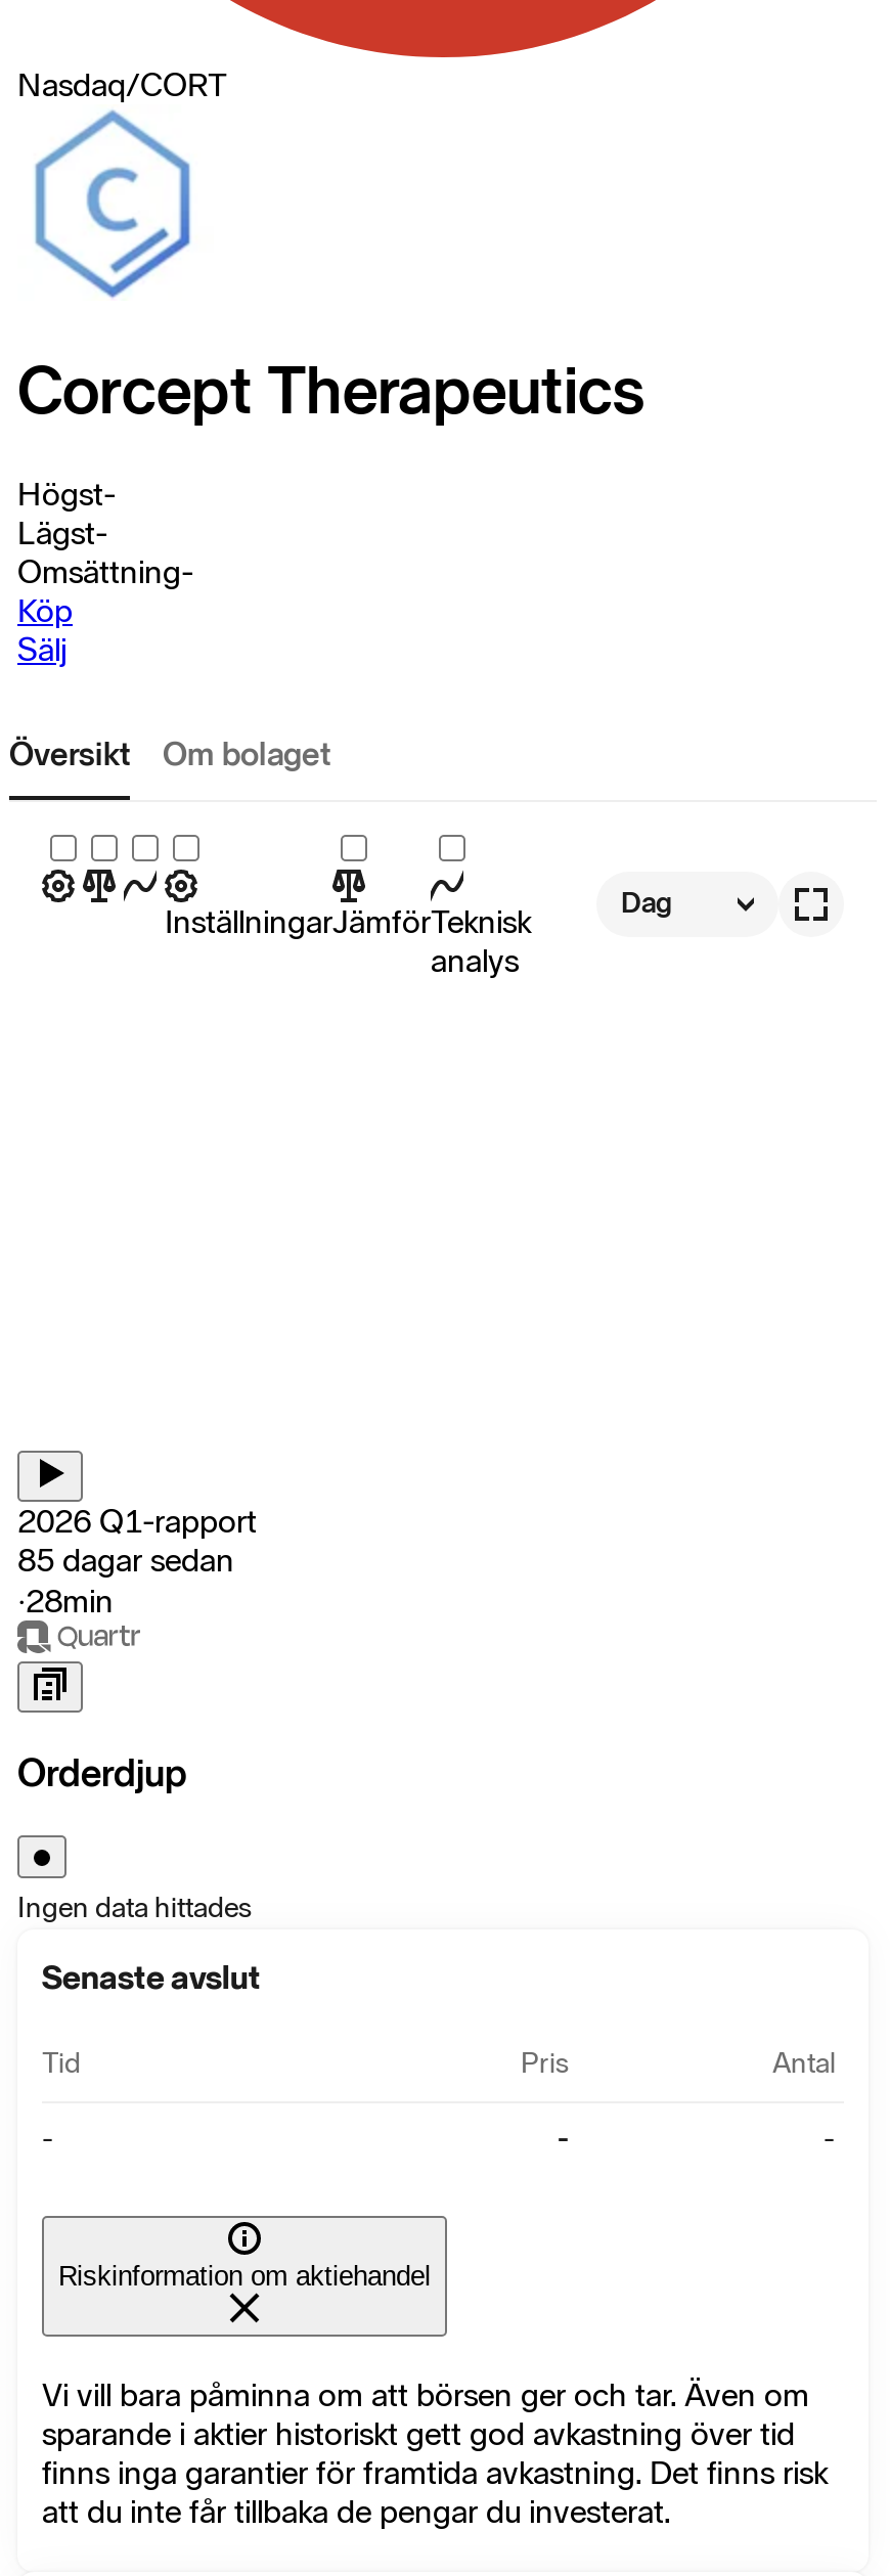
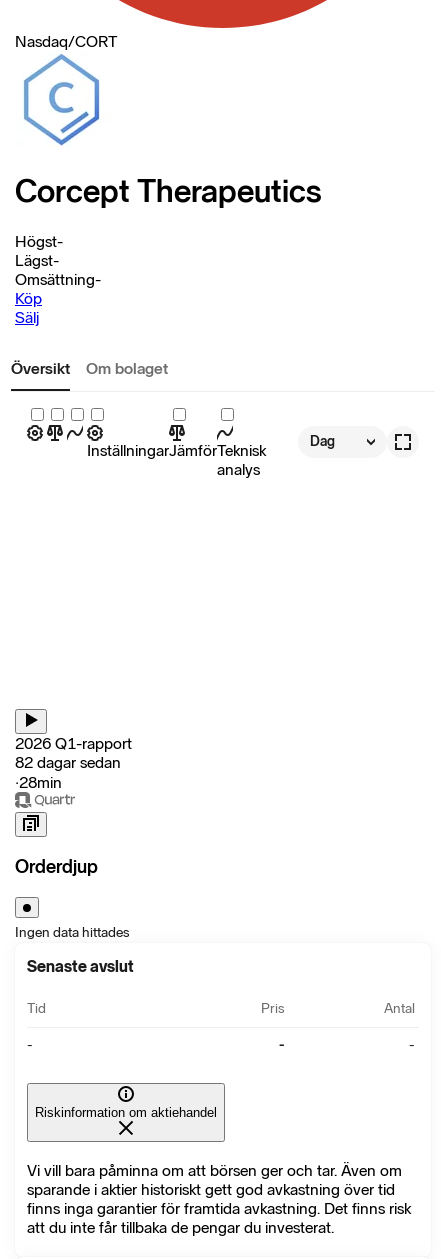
- 85 dagar sedan
+ 82 dagar sedan
